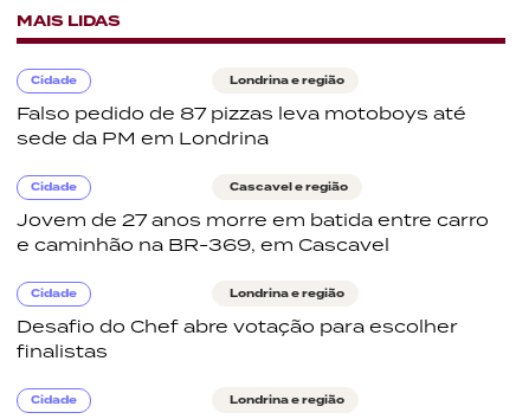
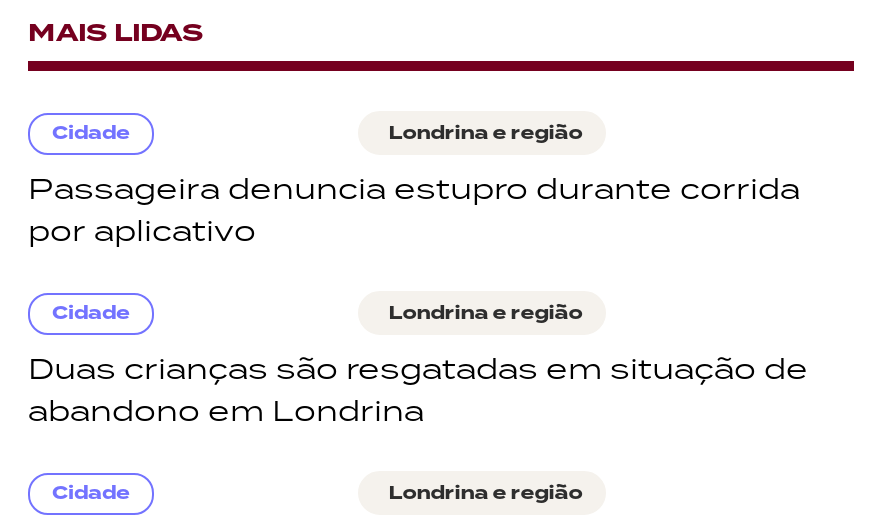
- Falso pedido de 87 pizzas leva motoboys até
- sede da PM em Londrina
- Cidade
- Cascavel e região
- Jovem de 27 anos morre em batida entre carro
- e caminhão na BR-369, em Cascavel
+ Passageira denuncia estupro durante corrida
+ por aplicativo

- Desafio do Chef abre votação para escolher
- finalistas
+ Duas crianças são resgatadas em situação de
+ abandono em Londrina
